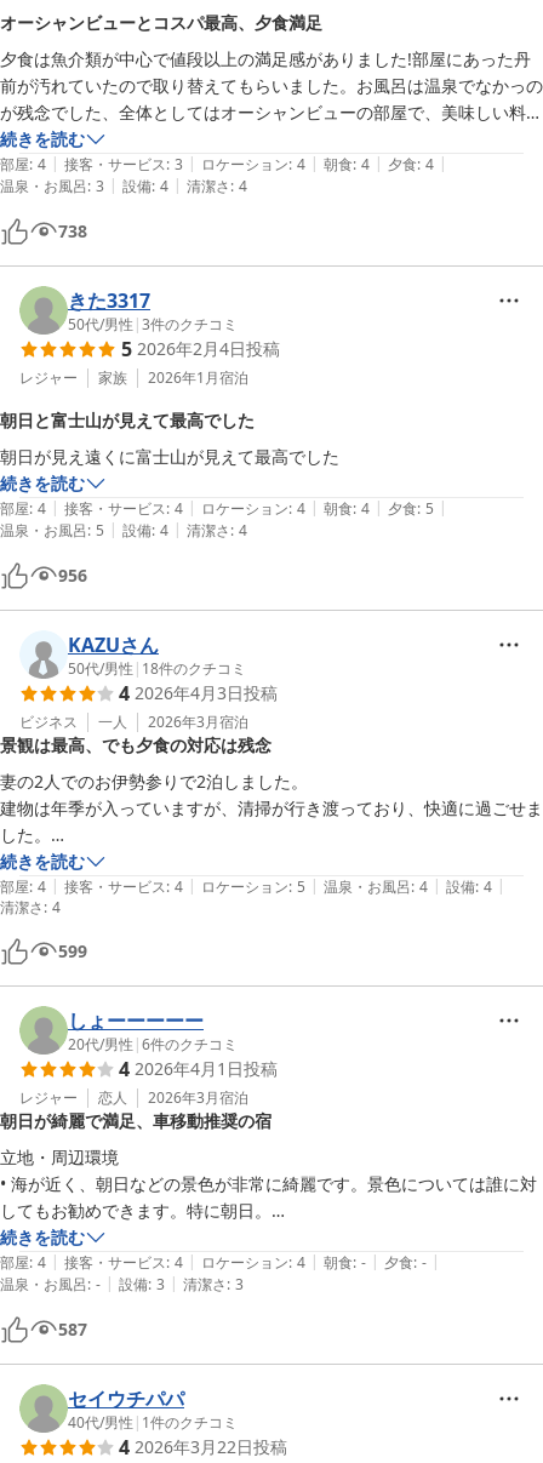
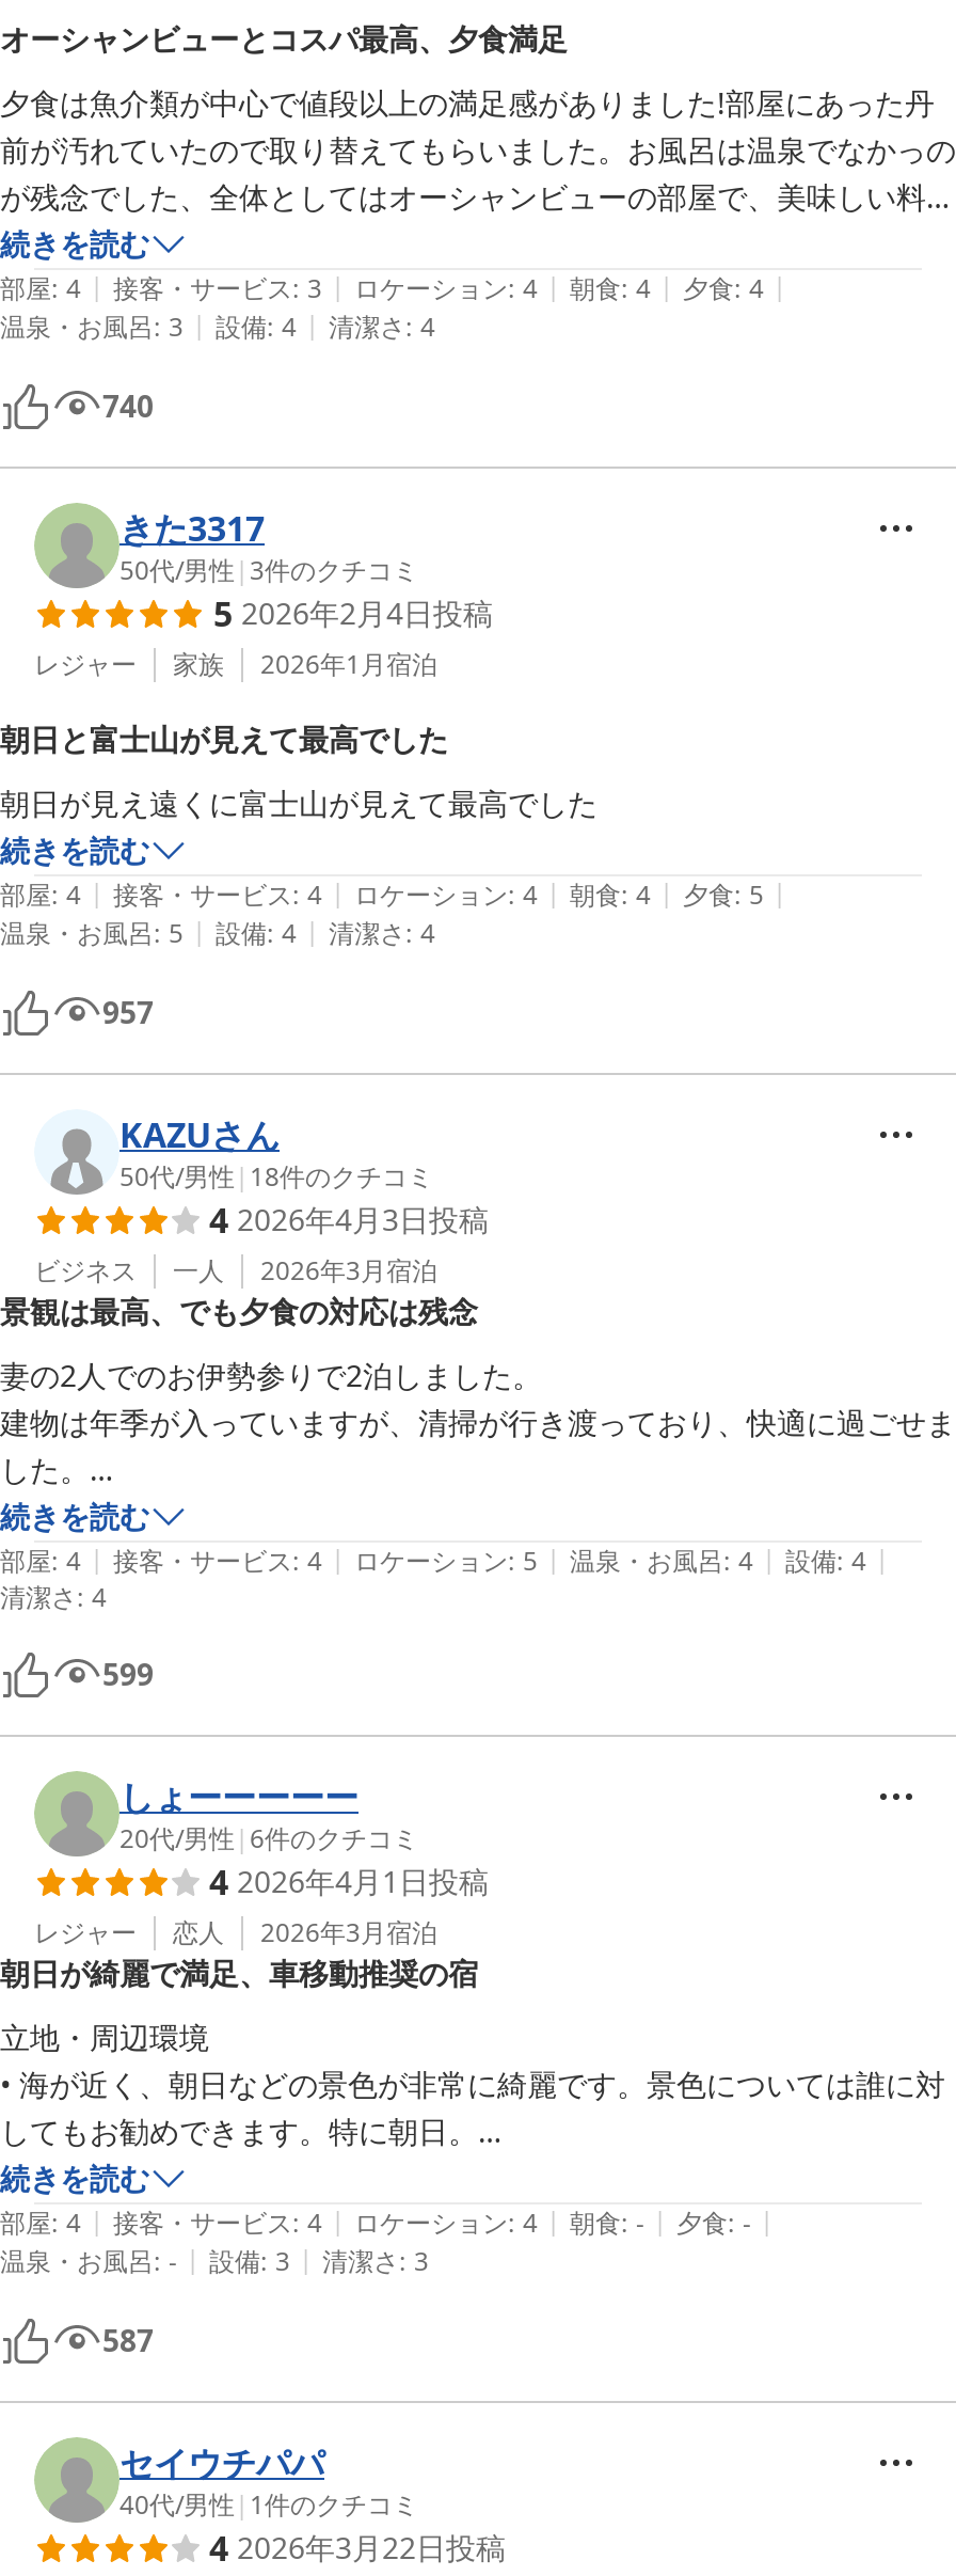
- 738
+ 740

- 956
+ 957
